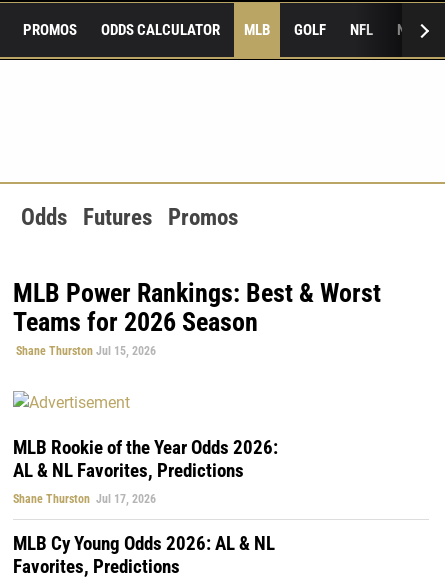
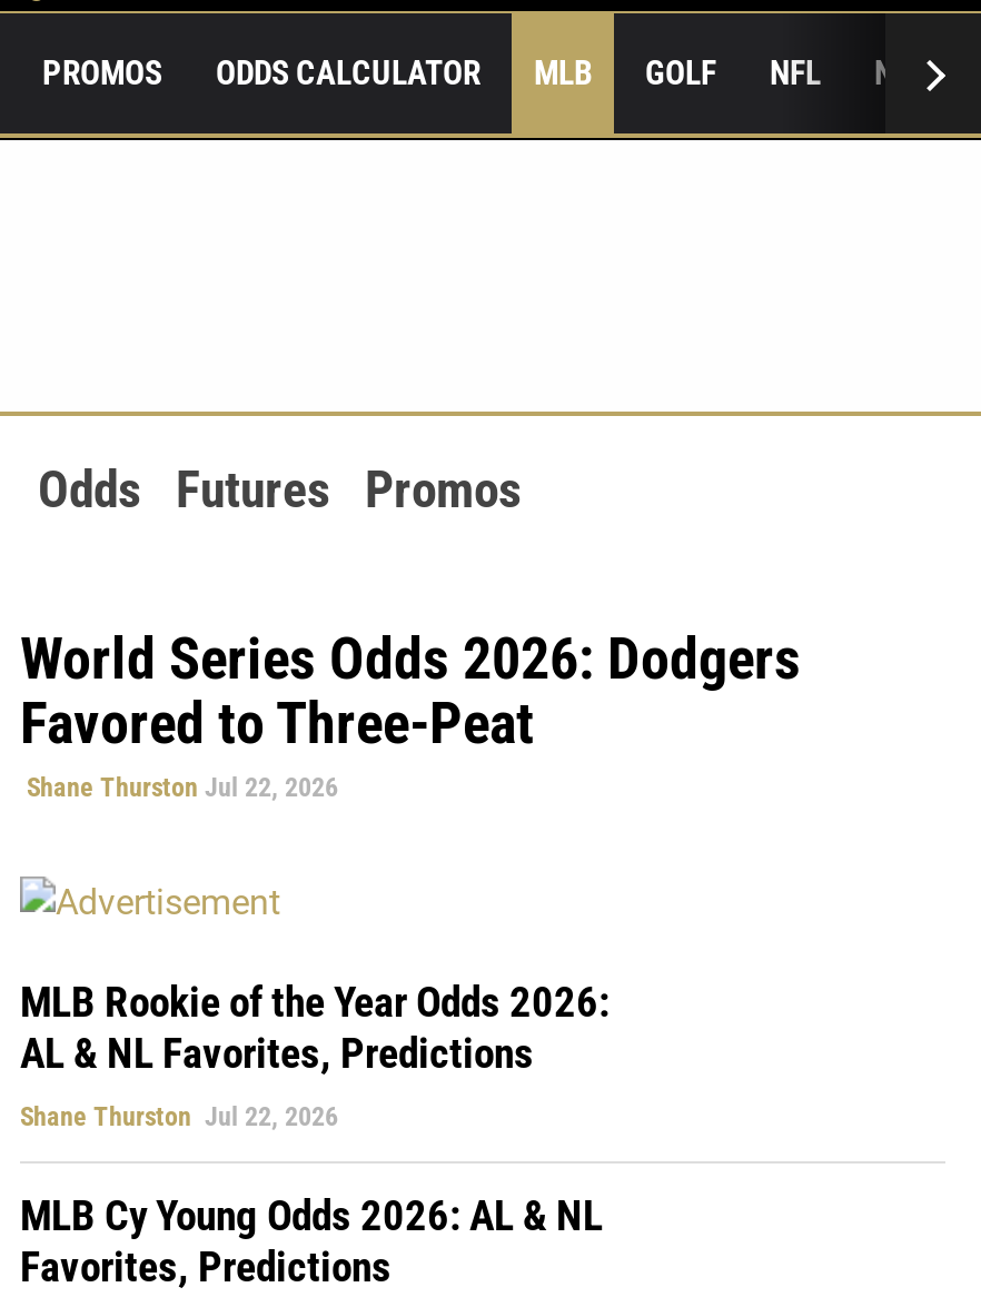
- MLB Power Rankings: Best & Worst
- Teams for 2026 Season
- Shane Thurston Jul 15, 2026
+ World Series Odds 2026: Dodgers
+ Favored to Three-Peat
+ Shane Thurston Jul 22, 2026

- Shane Thurston Jul 17, 2026
+ Shane Thurston Jul 22, 2026
